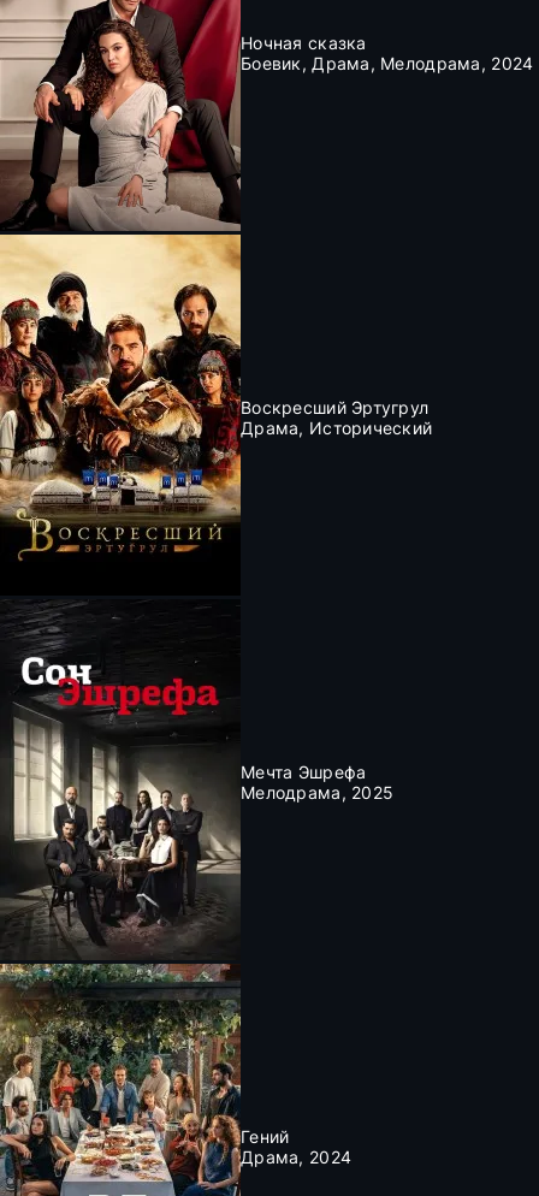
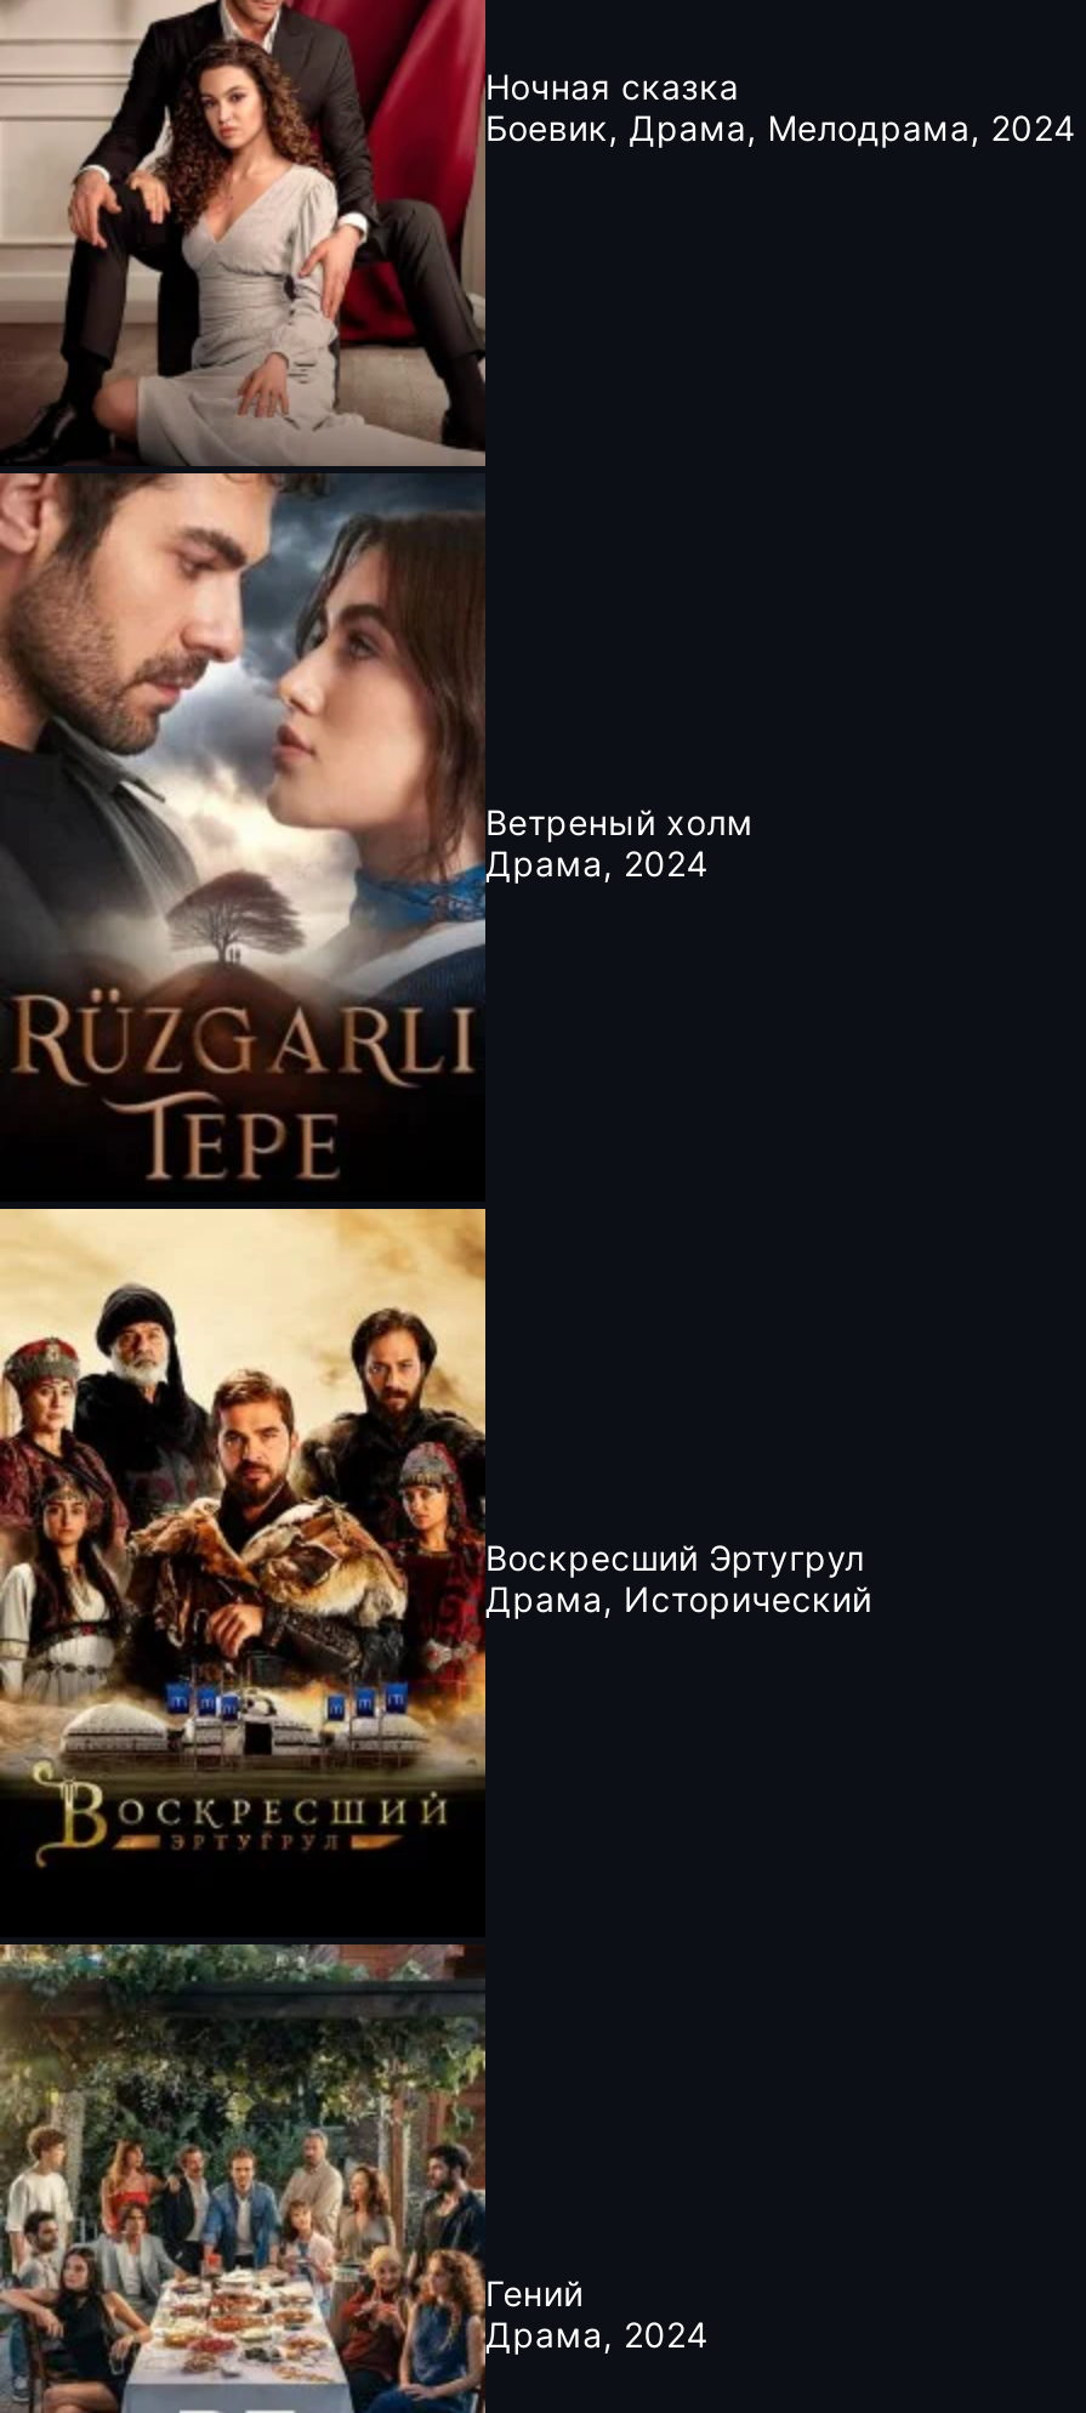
+ [image]
+ Ветреный холм
+ Драма, 2024

moved down: Воскресший Эртугрул | Драма, Исторический

- [image]
- Мечта Эшрефа
- Мелодрама, 2025
